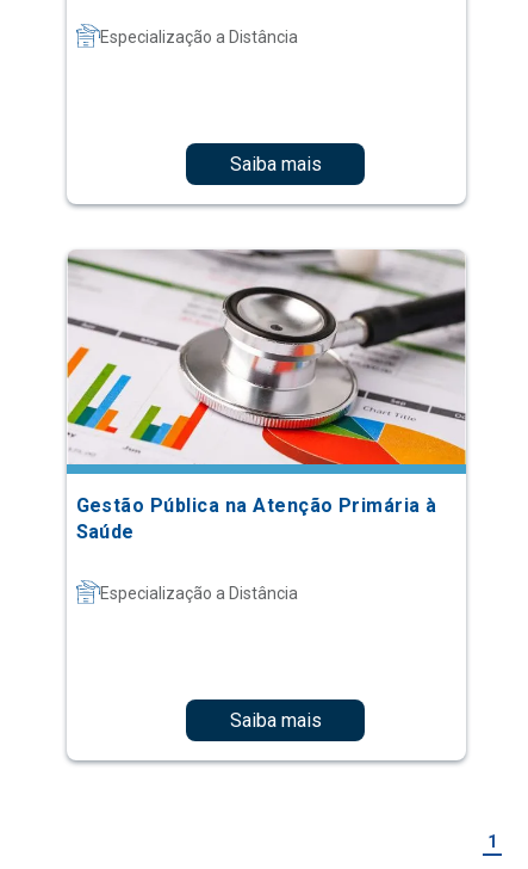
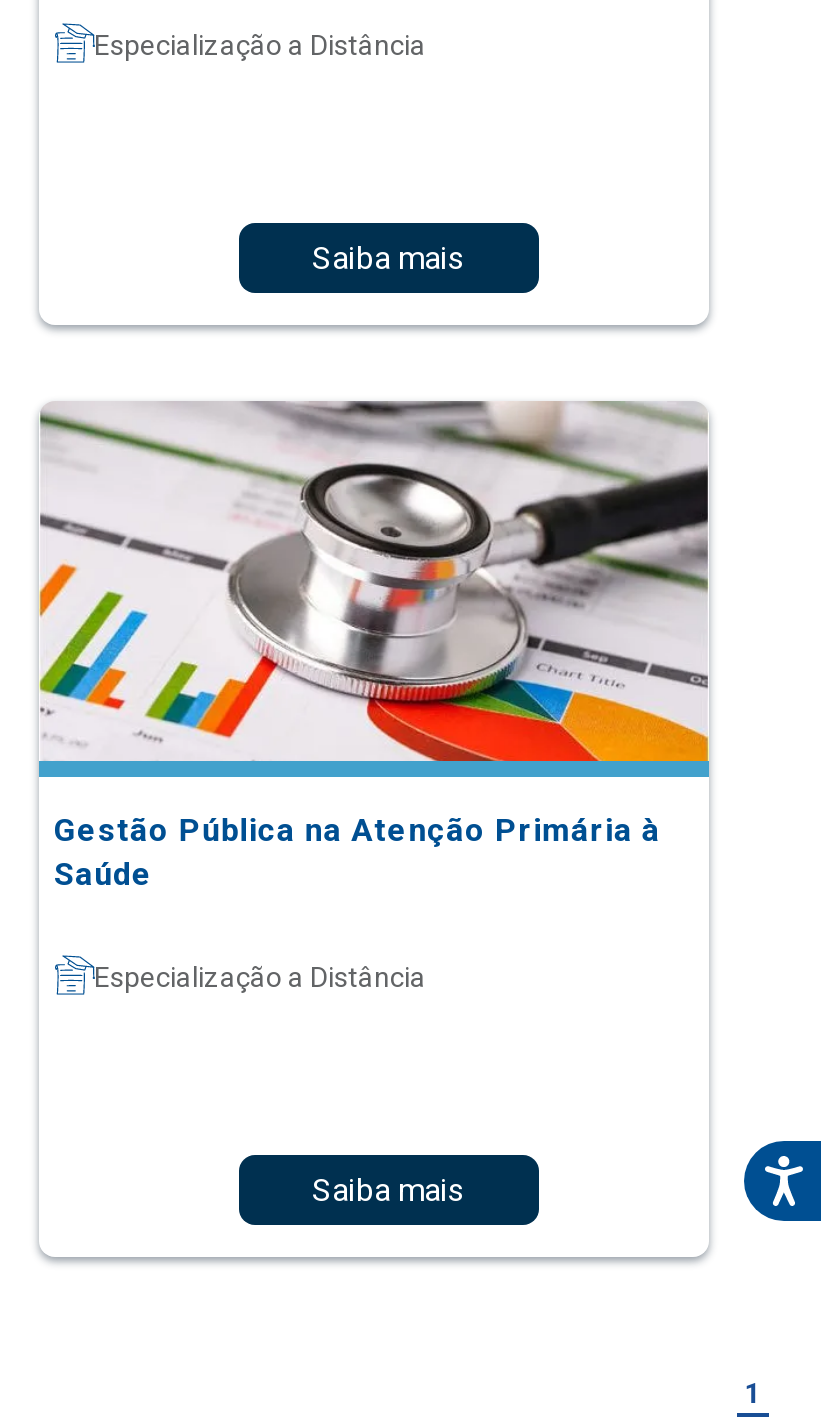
+ [image]
